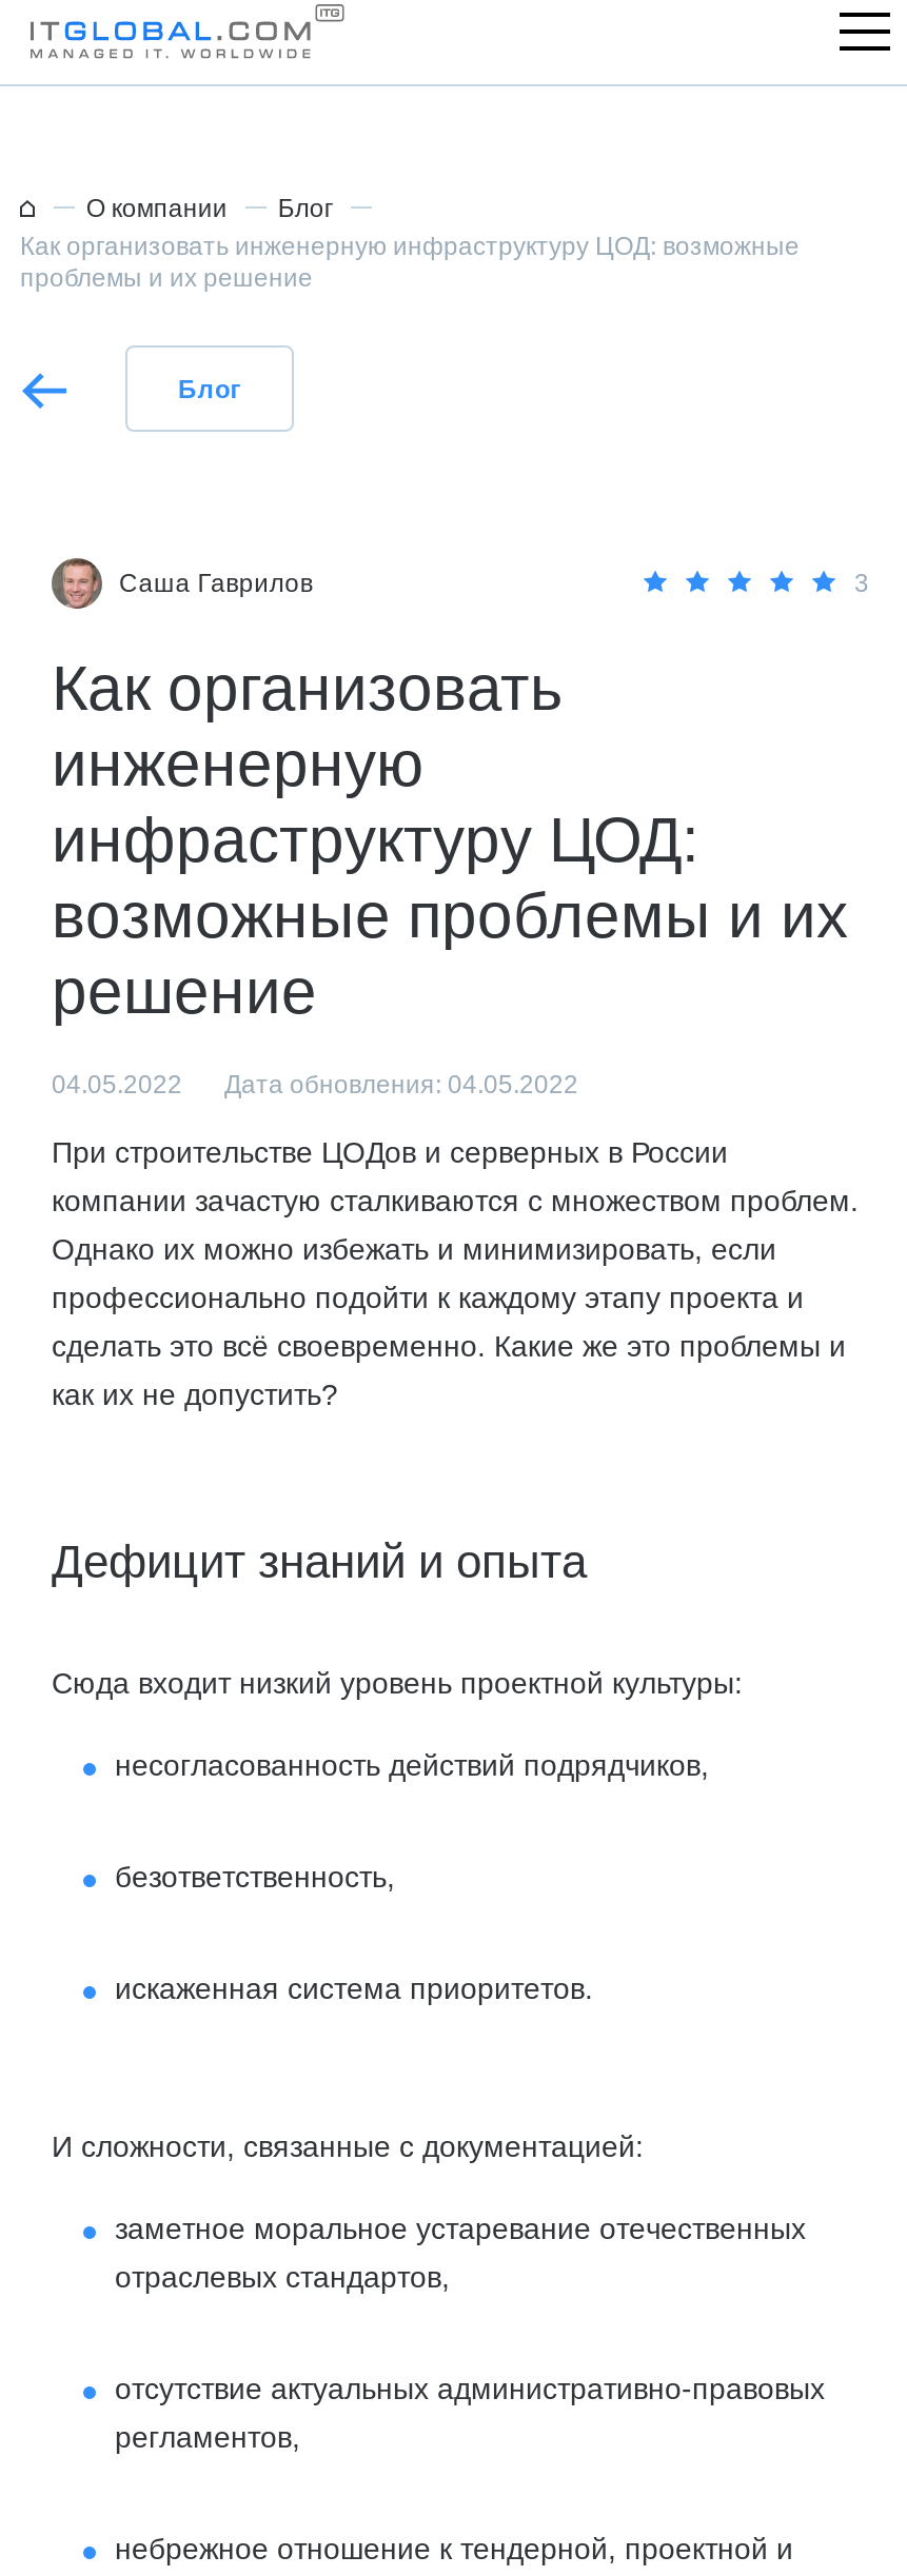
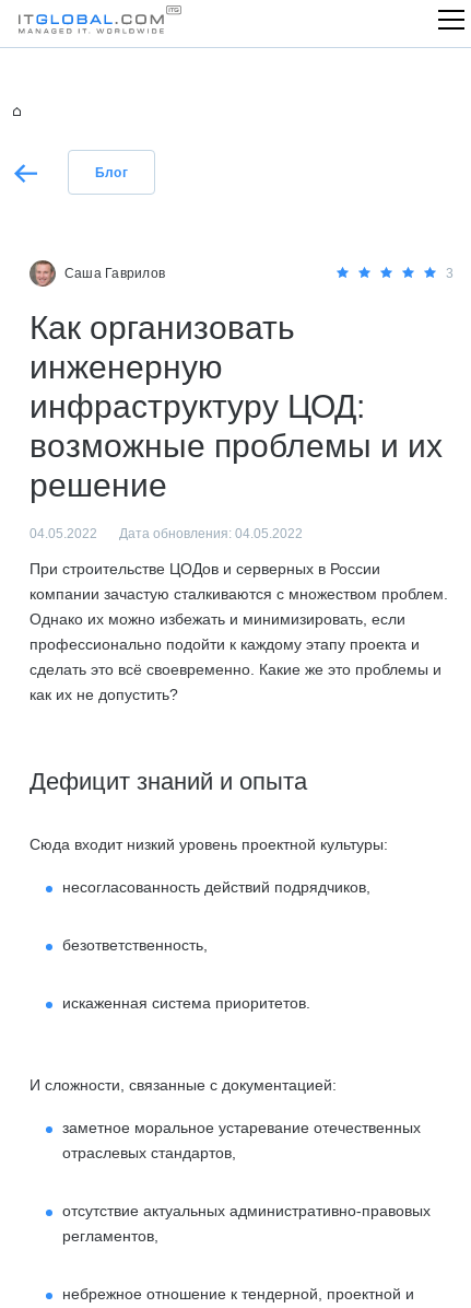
- О компании
- Блог
- Как организовать инженерную инфраструктуру ЦОД: возможные
- проблемы и их решение
